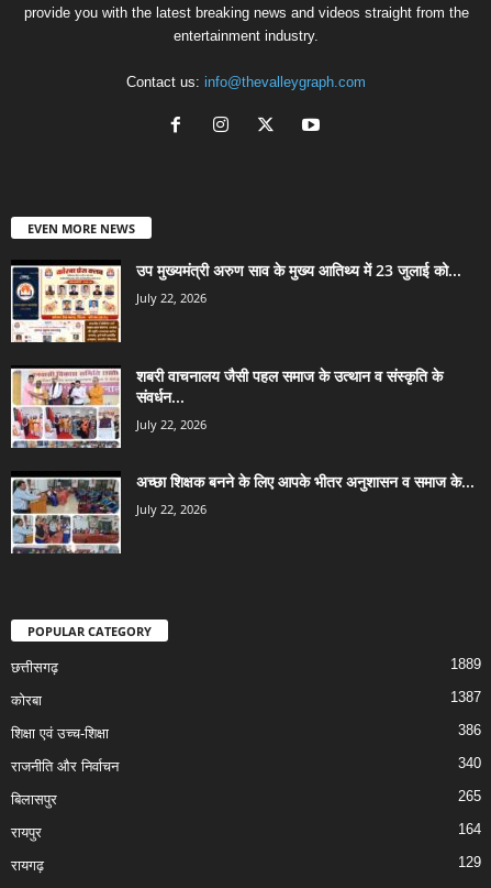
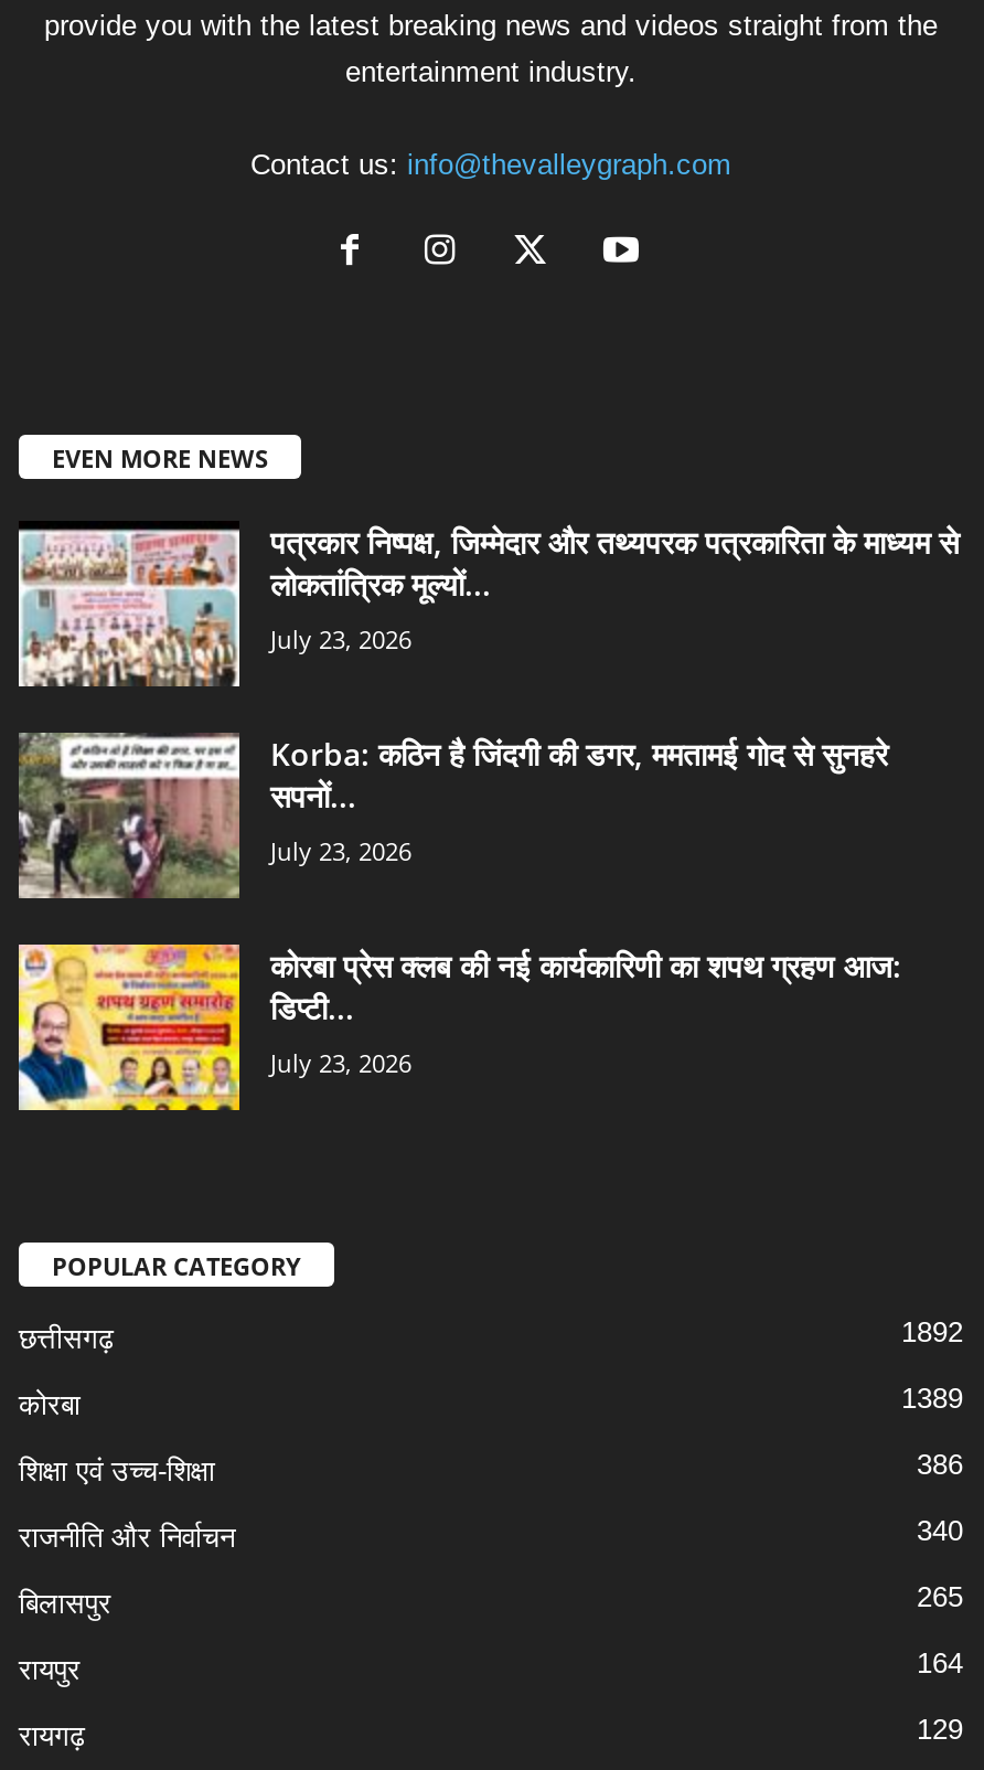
- [image]
- उप मुख्यमंत्री अरुण साव के मुख्य आतिथ्य में 23 जुलाई को...
- July 22, 2026
+ [image]
+ पत्रकार निष्पक्ष, जिम्मेदार और तथ्यपरक पत्रकारिता के माध्यम से
+ लोकतांत्रिक मूल्यों...
+ July 23, 2026

- [image]
- शबरी वाचनालय जैसी पहल समाज के उत्थान व संस्कृति के
- संवर्धन...
- July 22, 2026
+ [image]
+ Korba: कठिन है जिंदगी की डगर, ममतामई गोद से सुनहरे
+ सपनों...
+ July 23, 2026

- [image]
- अच्छा शिक्षक बनने के लिए आपके भीतर अनुशासन व समाज के...
- July 22, 2026
+ [image]
+ कोरबा प्रेस क्लब की नई कार्यकारिणी का शपथ ग्रहण आज:
+ डिप्टी...
+ July 23, 2026

- 1889
+ 1892

- 1387
+ 1389
